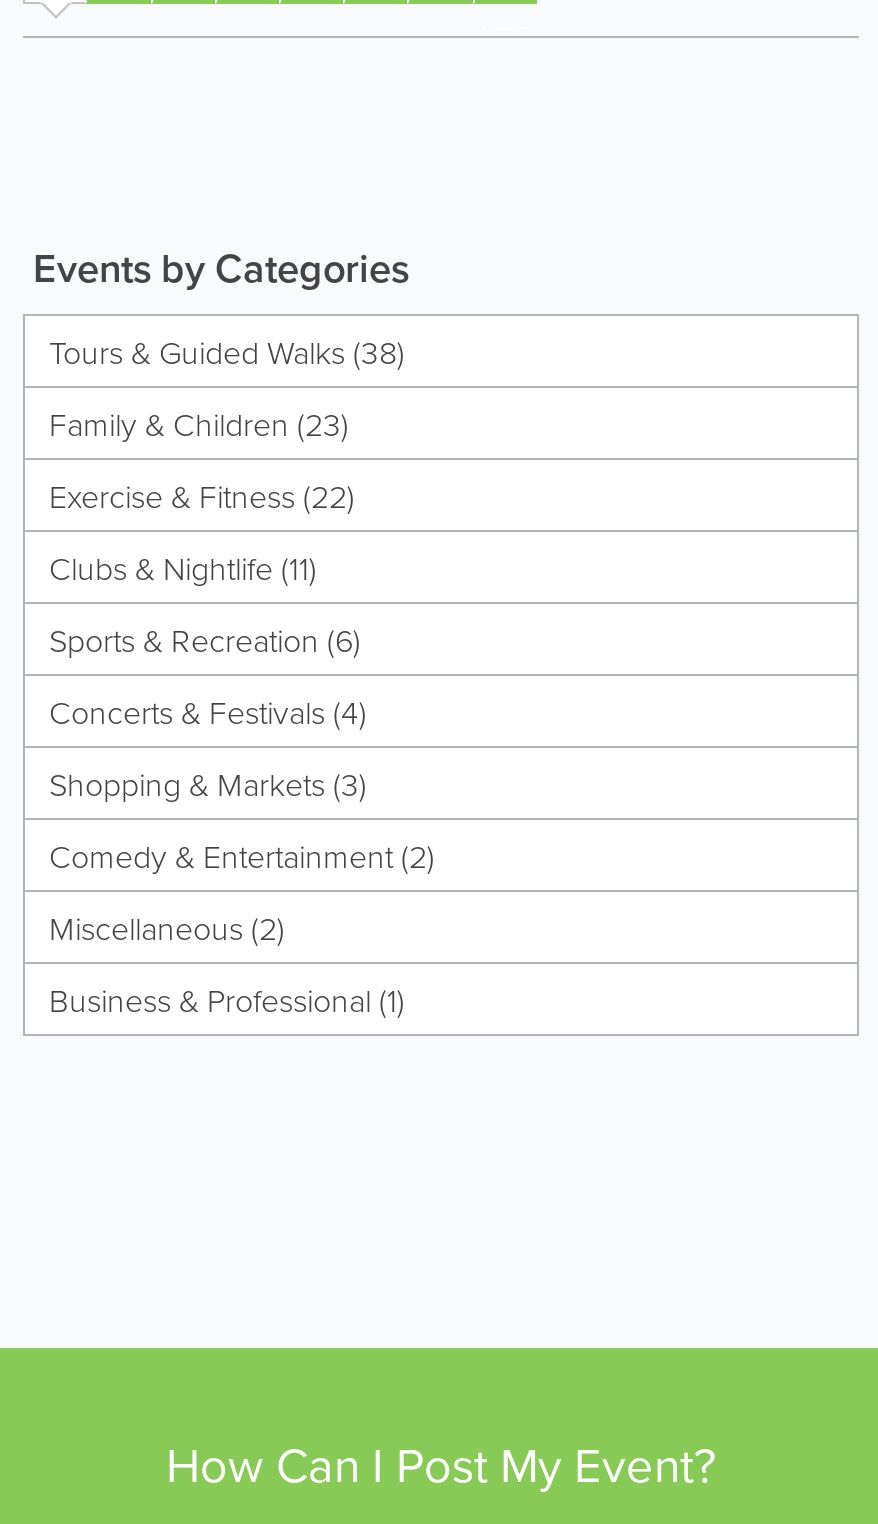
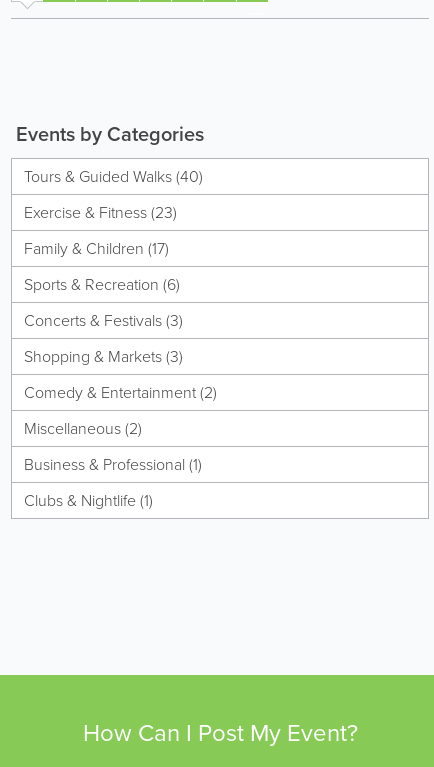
- Tours & Guided Walks (38)
- Family & Children (23)
- Exercise & Fitness (22)
- Clubs & Nightlife (11)
+ Tours & Guided Walks (40)
+ Exercise & Fitness (23)
+ Family & Children (17)

moved up: Sports & Recreation (6)

- Concerts & Festivals (4)
+ Concerts & Festivals (3)

moved up: Shopping & Markets (3) | Comedy & Entertainment (2) | Miscellaneous (2) | Business & Professional (1)

+ Clubs & Nightlife (1)
